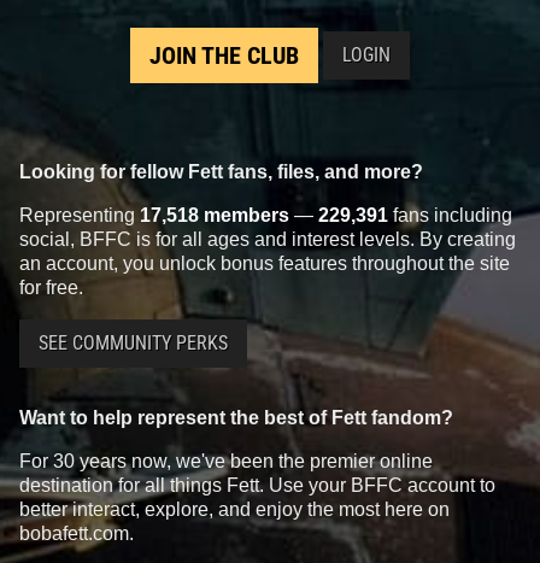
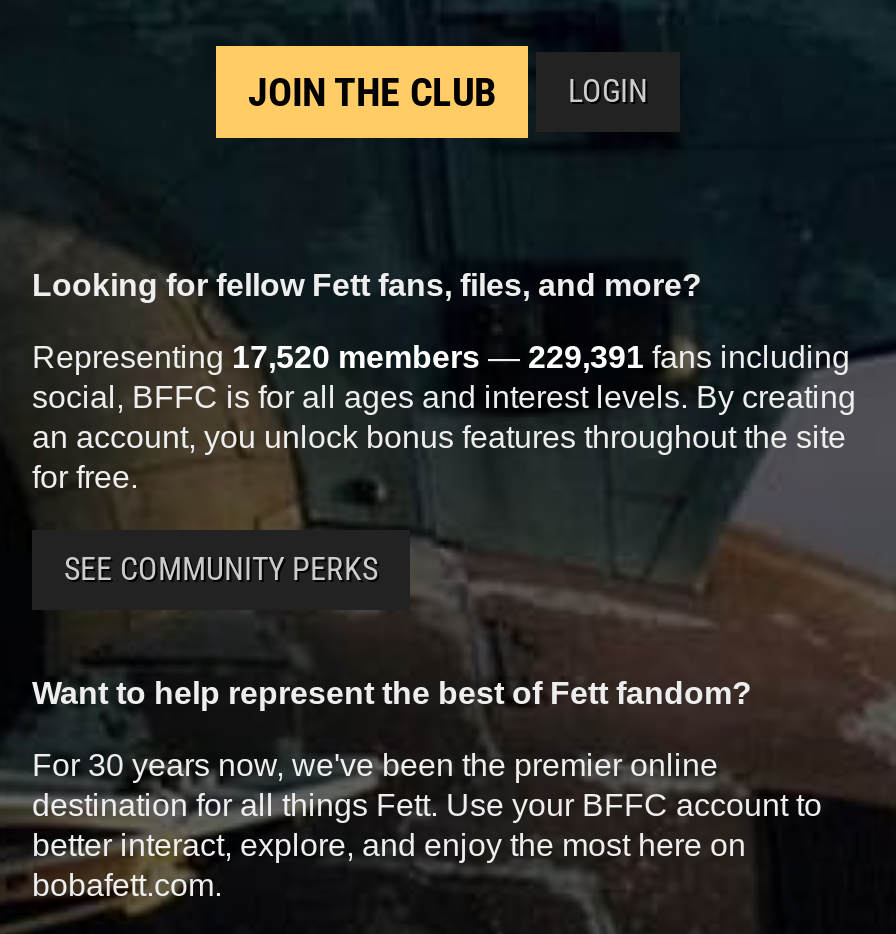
- Representing 17,518 members — 229,391 fans including
+ Representing 17,520 members — 229,391 fans including
